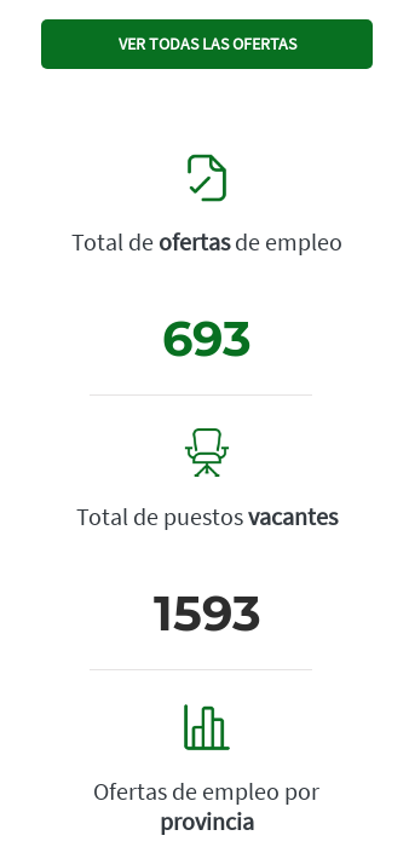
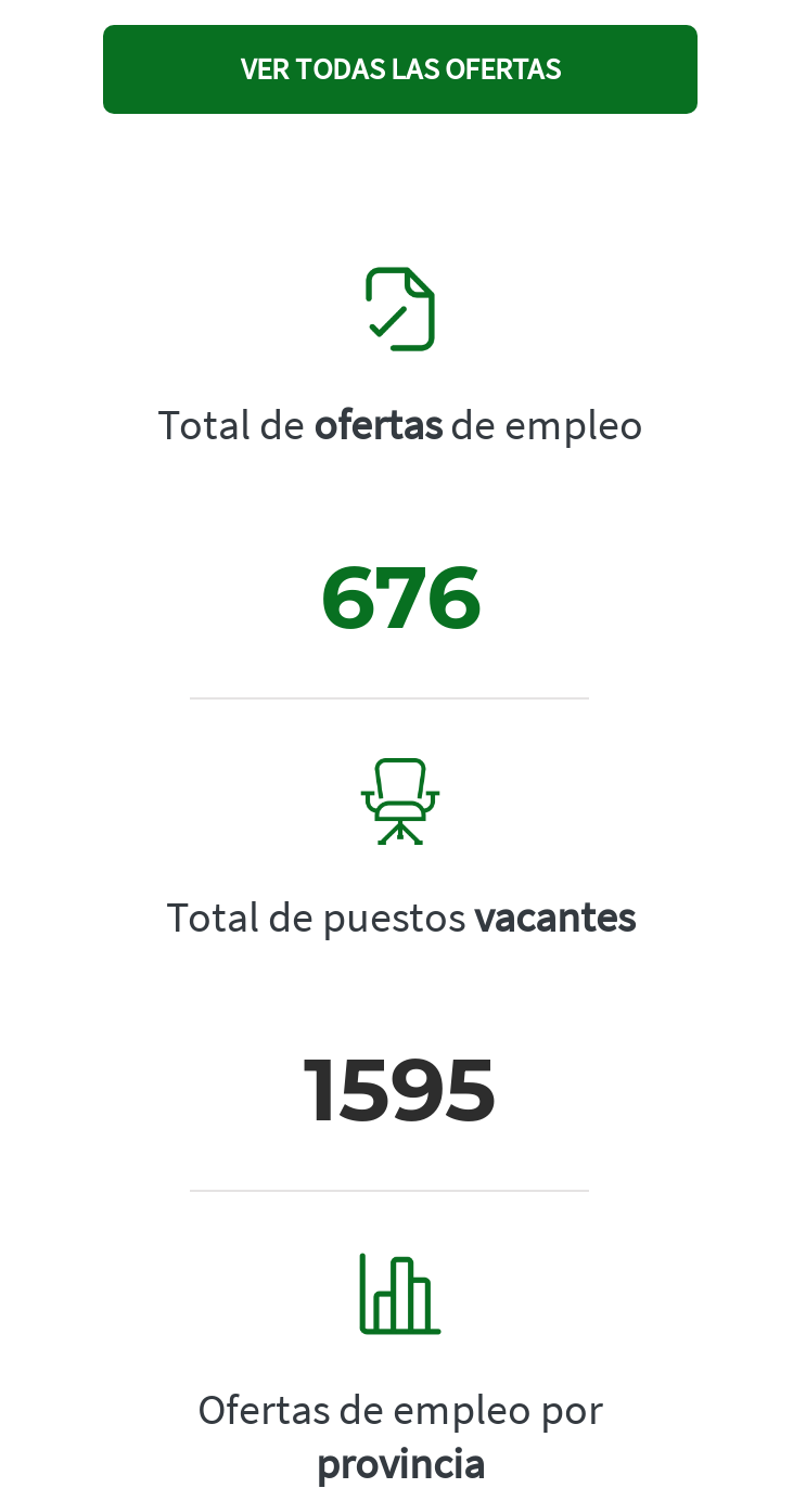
- 693
+ 676

- 1593
+ 1595
